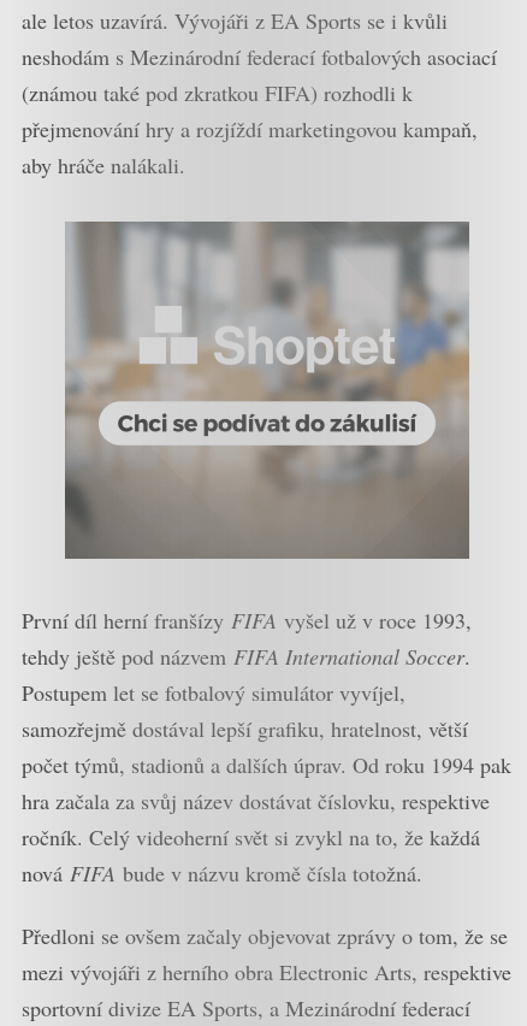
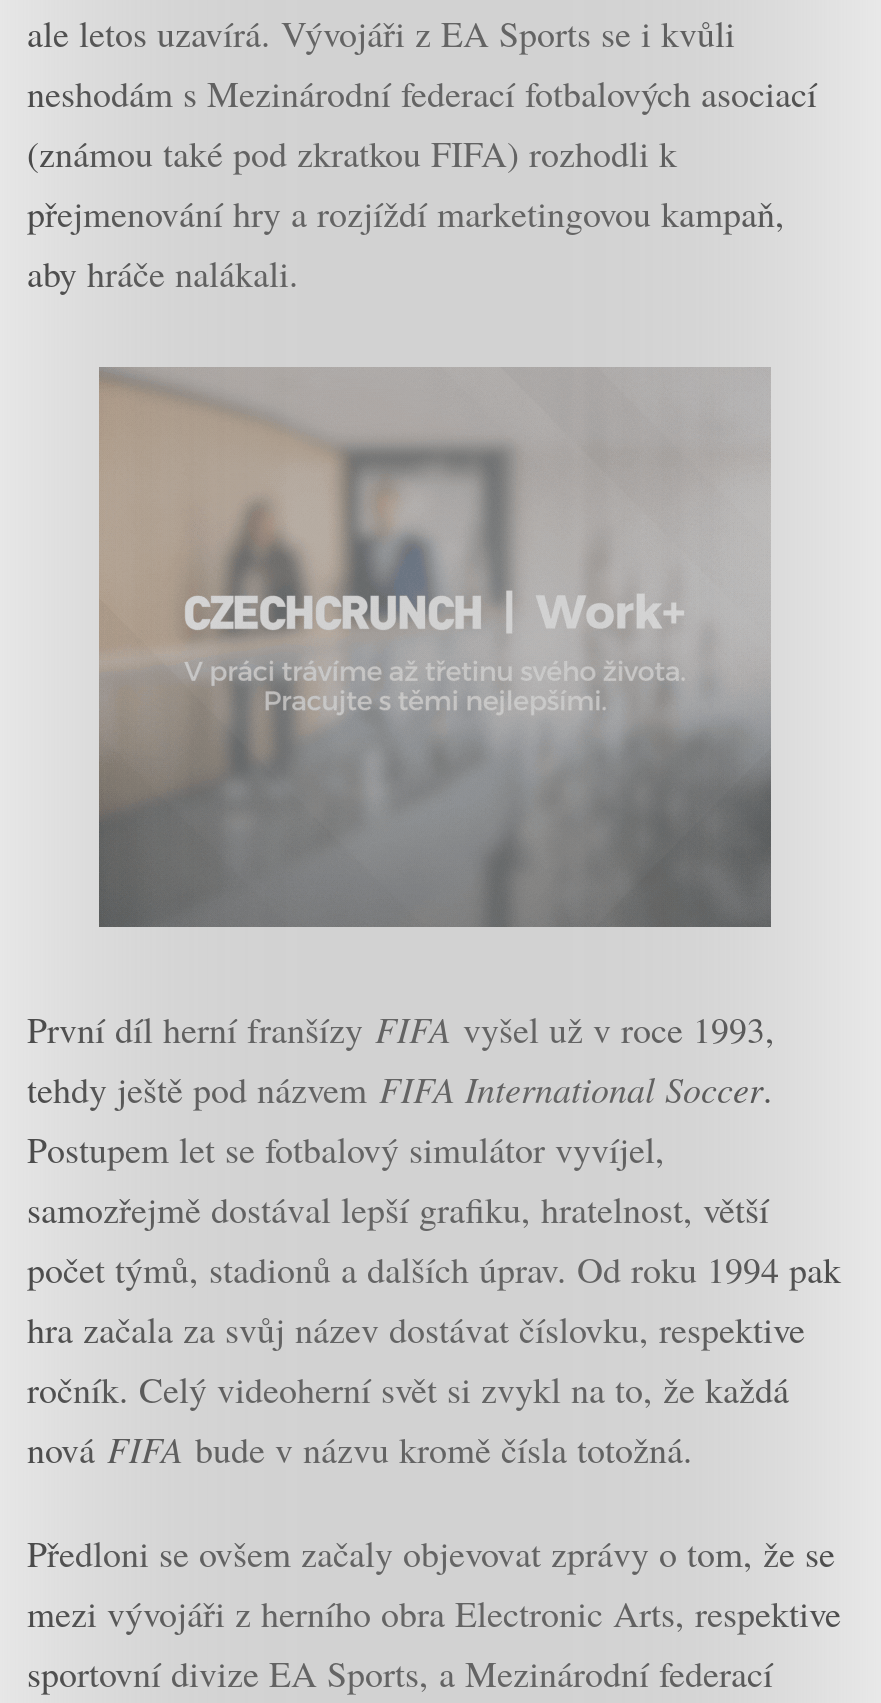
- [image]
+ [image]
